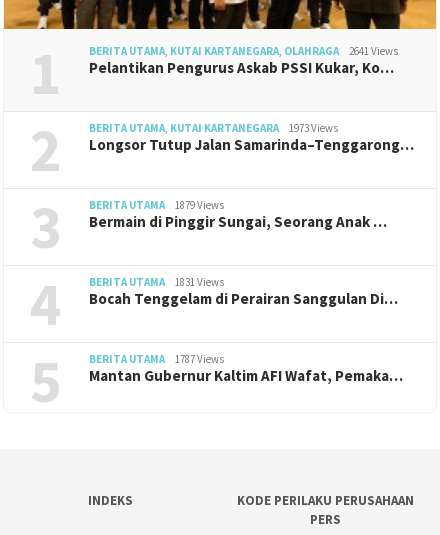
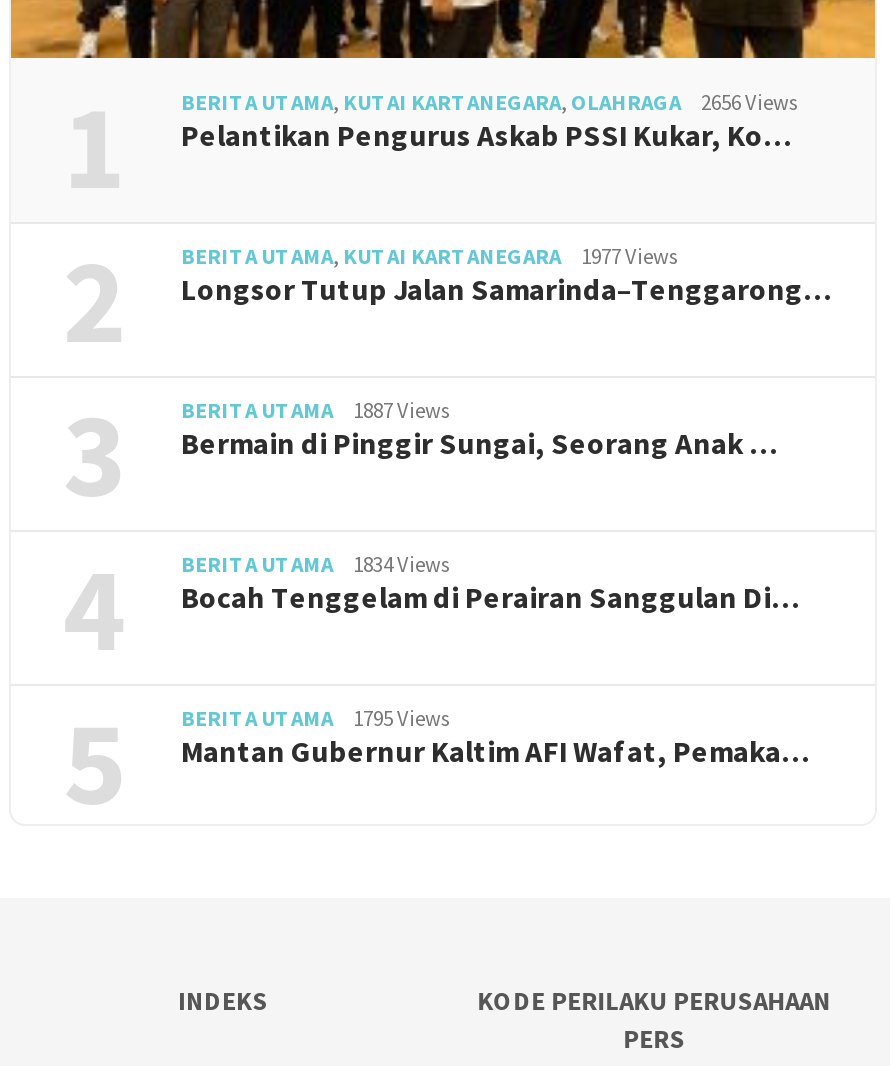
- BERITA UTAMA, KUTAI KARTANEGARA, OLAHRAGA 2641 Views
+ BERITA UTAMA, KUTAI KARTANEGARA, OLAHRAGA 2656 Views

- BERITA UTAMA, KUTAI KARTANEGARA 1973 Views
+ BERITA UTAMA, KUTAI KARTANEGARA 1977 Views

- BERITA UTAMA 1879 Views
+ BERITA UTAMA 1887 Views

- BERITA UTAMA 1831 Views
+ BERITA UTAMA 1834 Views

- BERITA UTAMA 1787 Views
+ BERITA UTAMA 1795 Views
